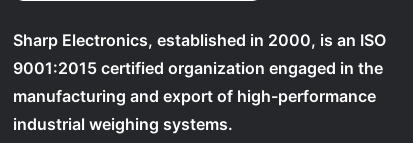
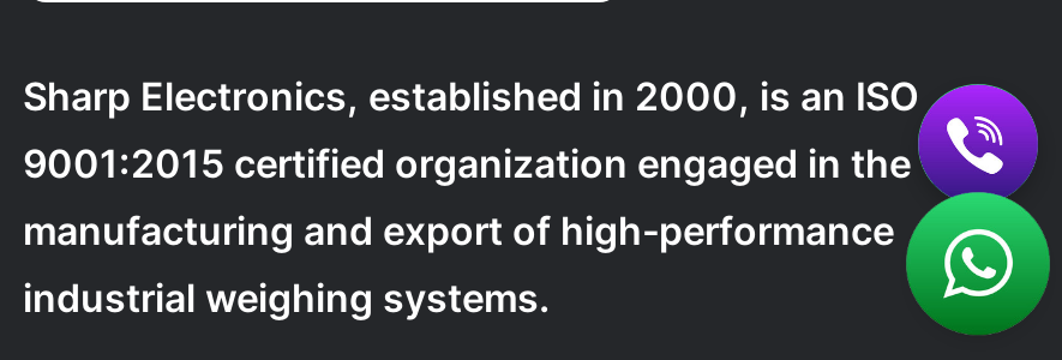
+ [image]
